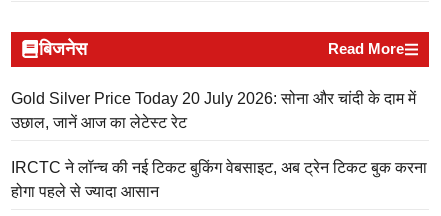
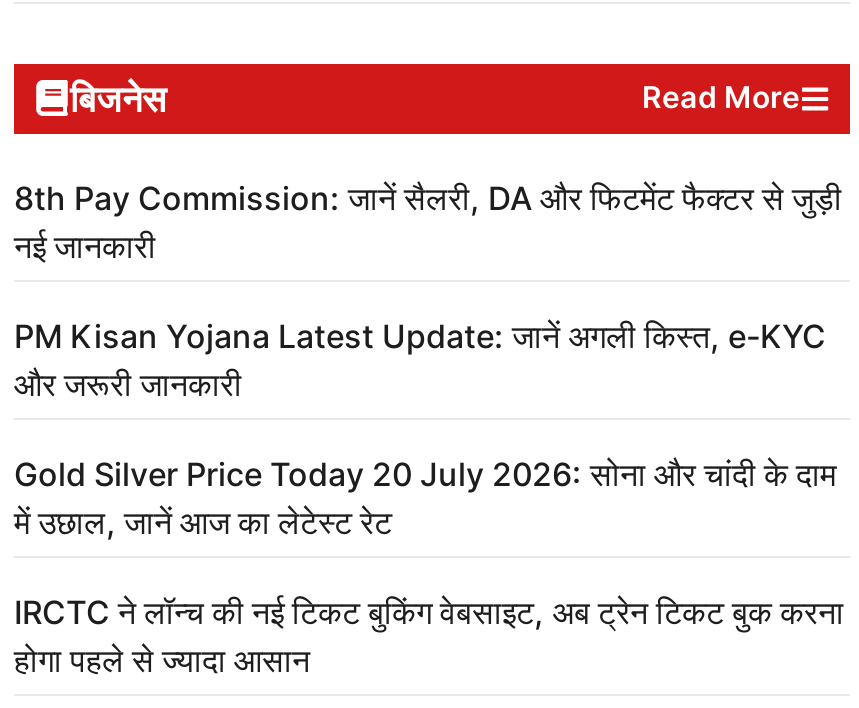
- Gold Silver Price Today 20 July 2026: सोना और चांदी के दाम में
- उछाल, जानें आज का लेटेस्ट रेट
+ 8th Pay Commission: जानें सैलरी, DA और फिटमेंट फैक्टर से जुड़ी
+ नई जानकारी
+ PM Kisan Yojana Latest Update: जानें अगली किस्त, e-KYC
+ और जरूरी जानकारी
+ Gold Silver Price Today 20 July 2026: सोना और चांदी के दाम
+ में उछाल, जानें आज का लेटेस्ट रेट
